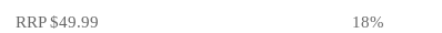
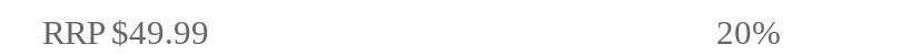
- 18%
+ 20%
